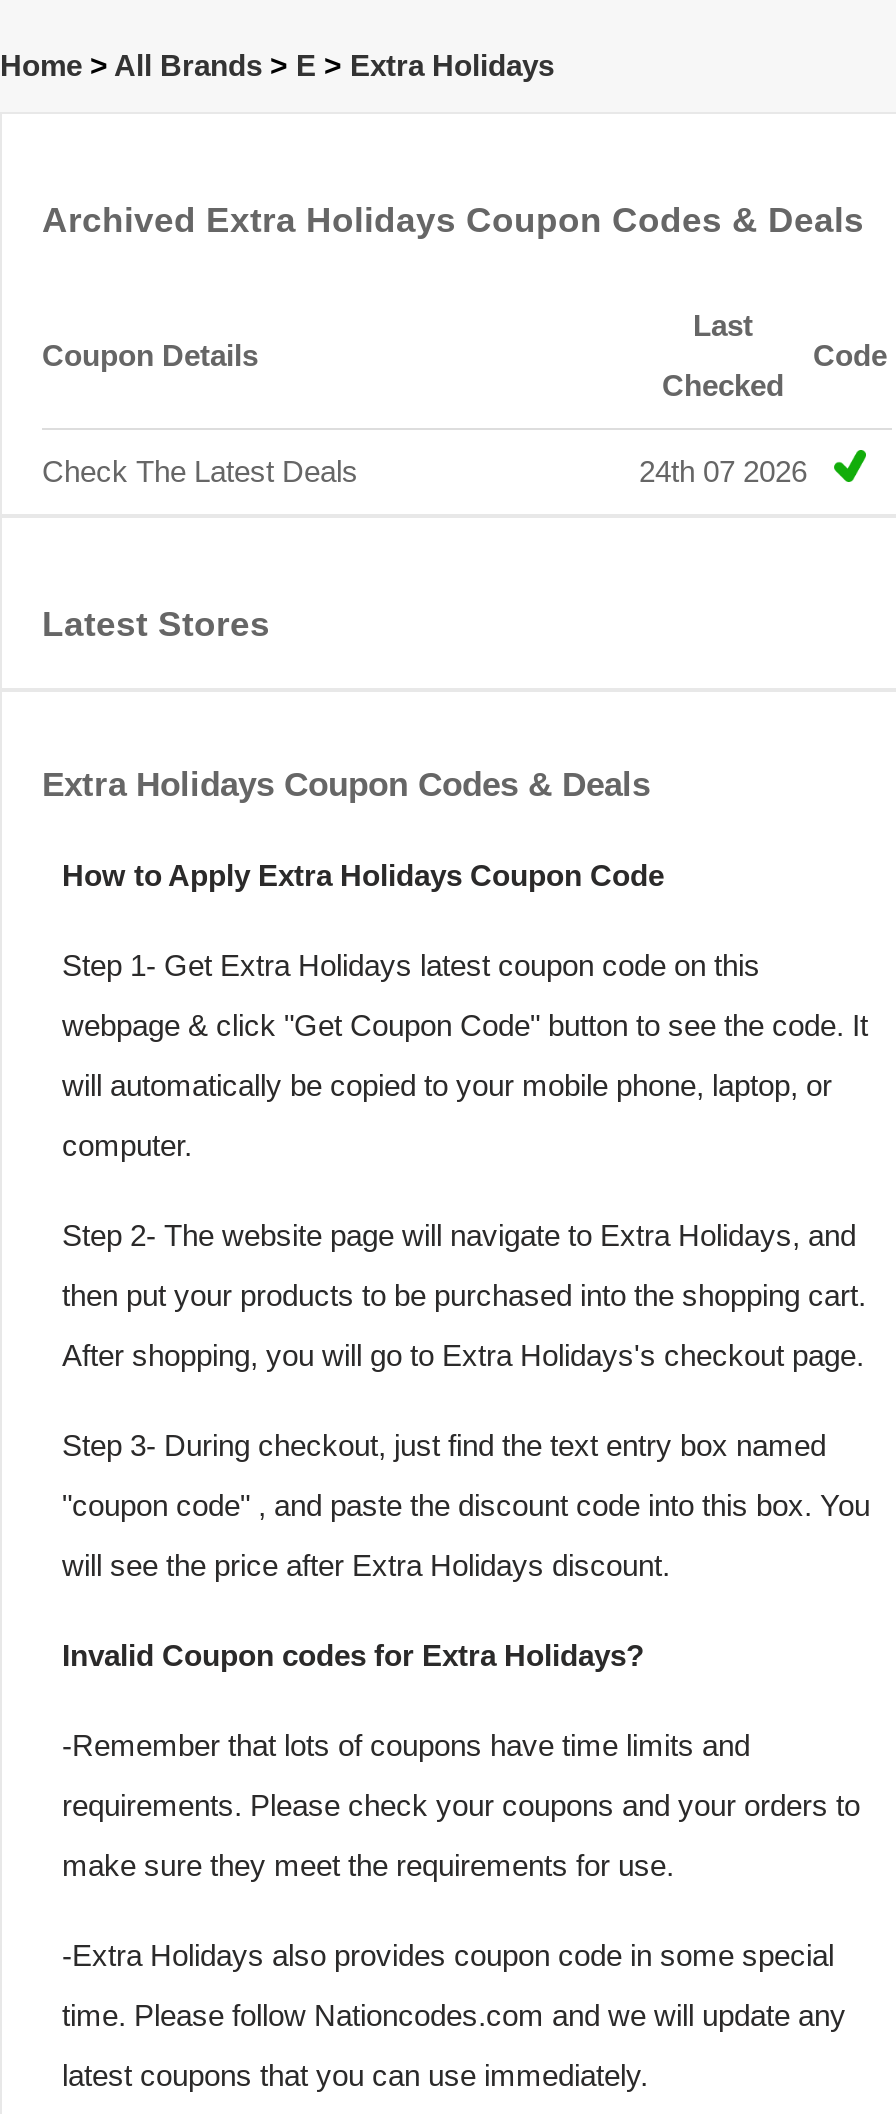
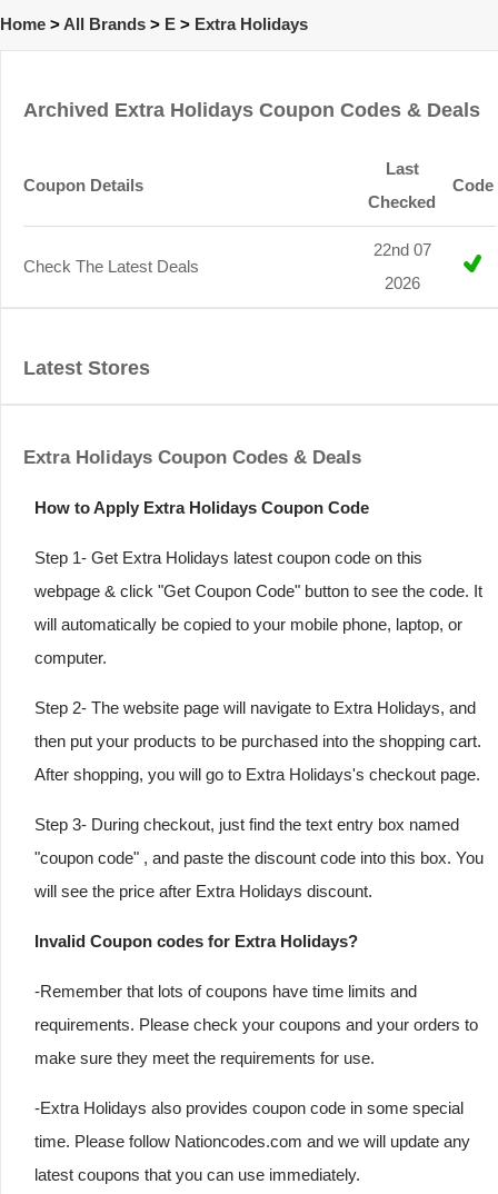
- 24th 07 2026
+ 22nd 07
+ 2026
